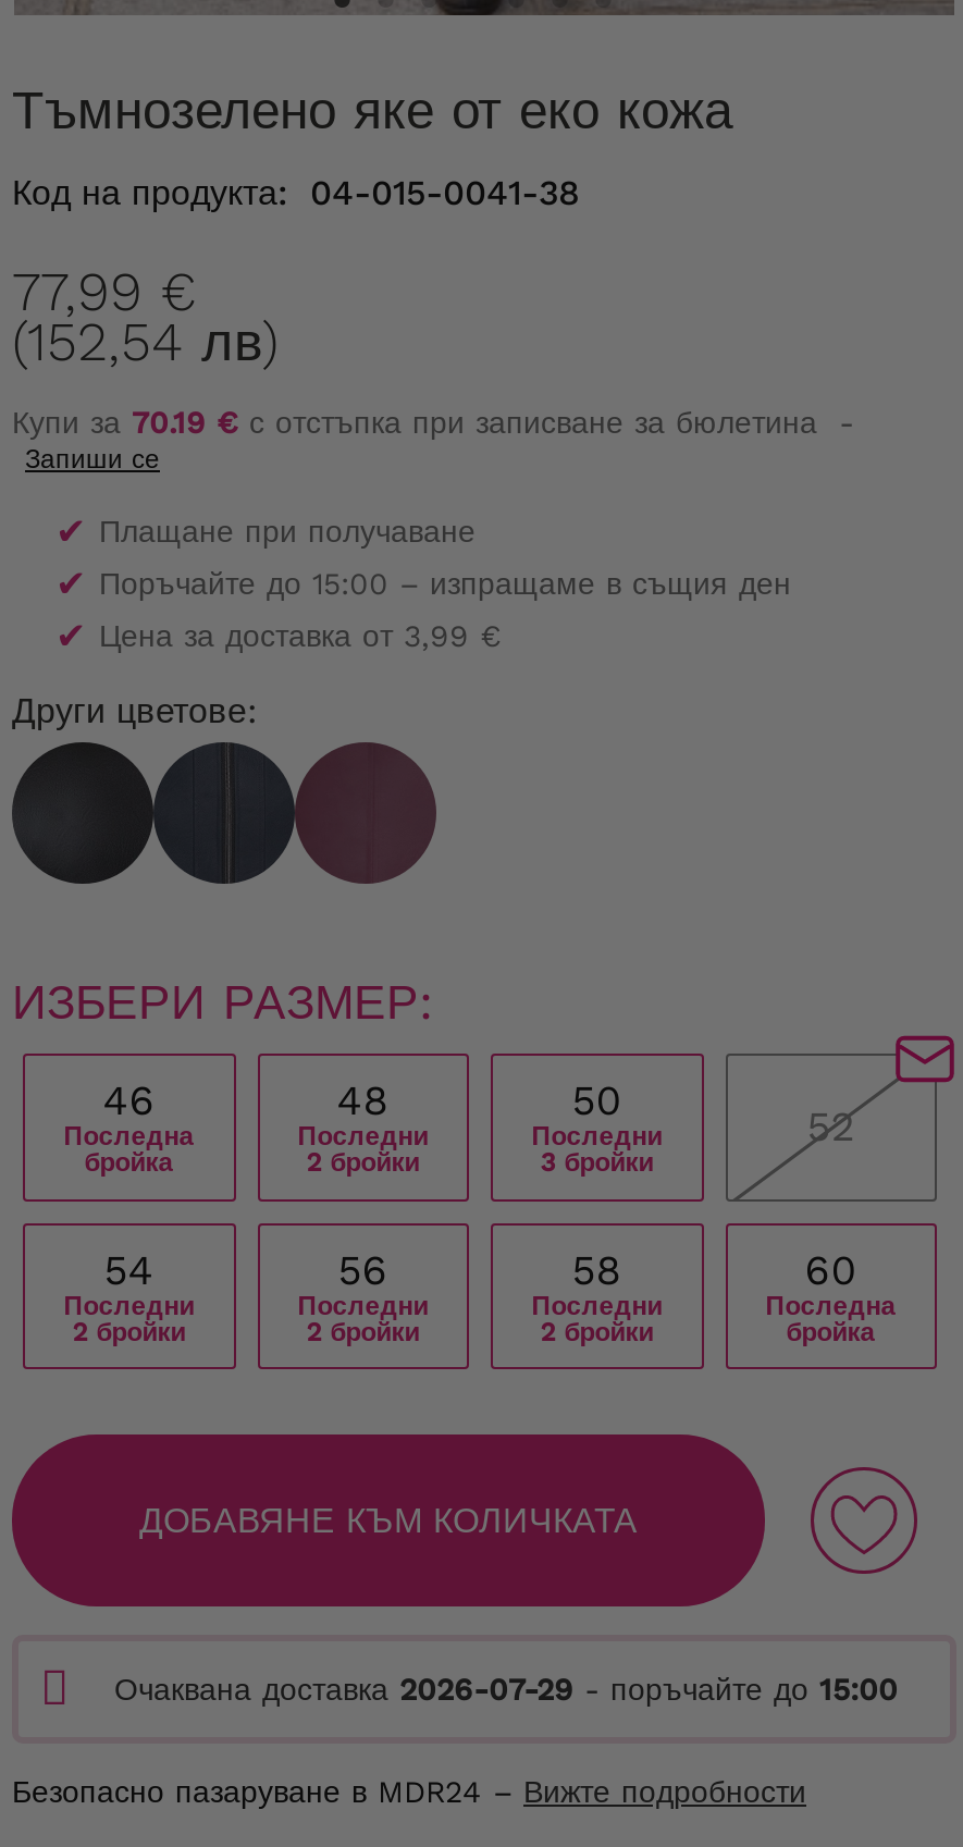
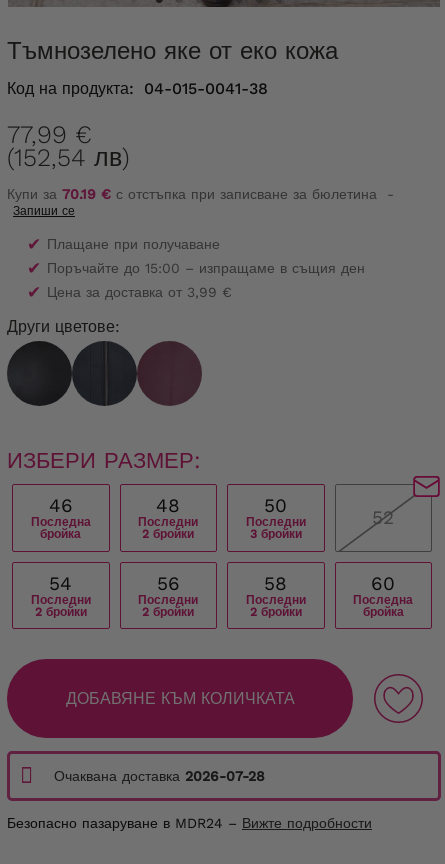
- Очаквана доставка 2026-07-29 - поръчайте до 15:00
+ Очаквана доставка 2026-07-28
